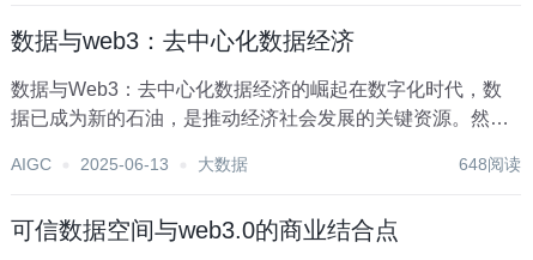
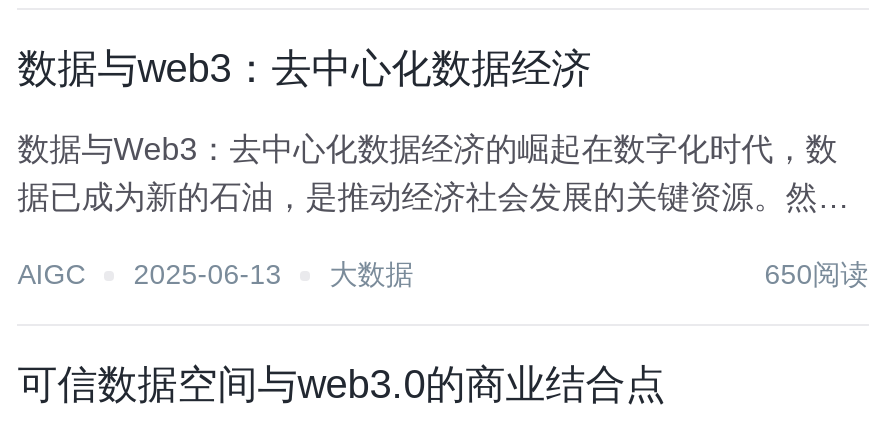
- 648阅读
+ 650阅读
